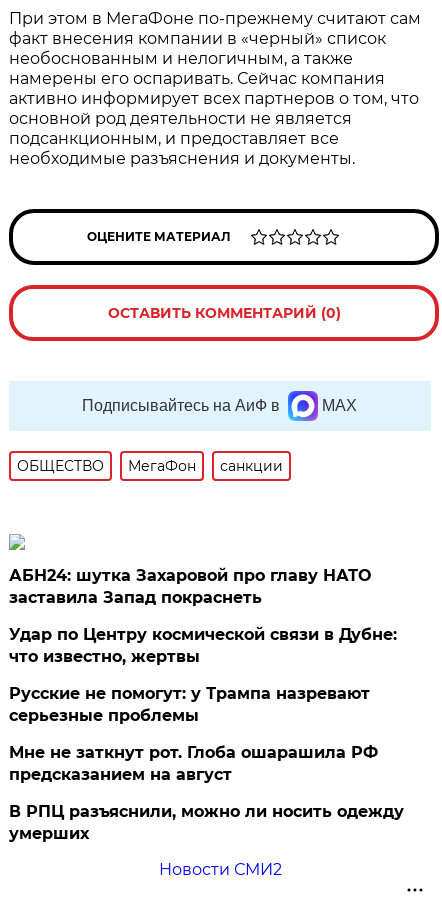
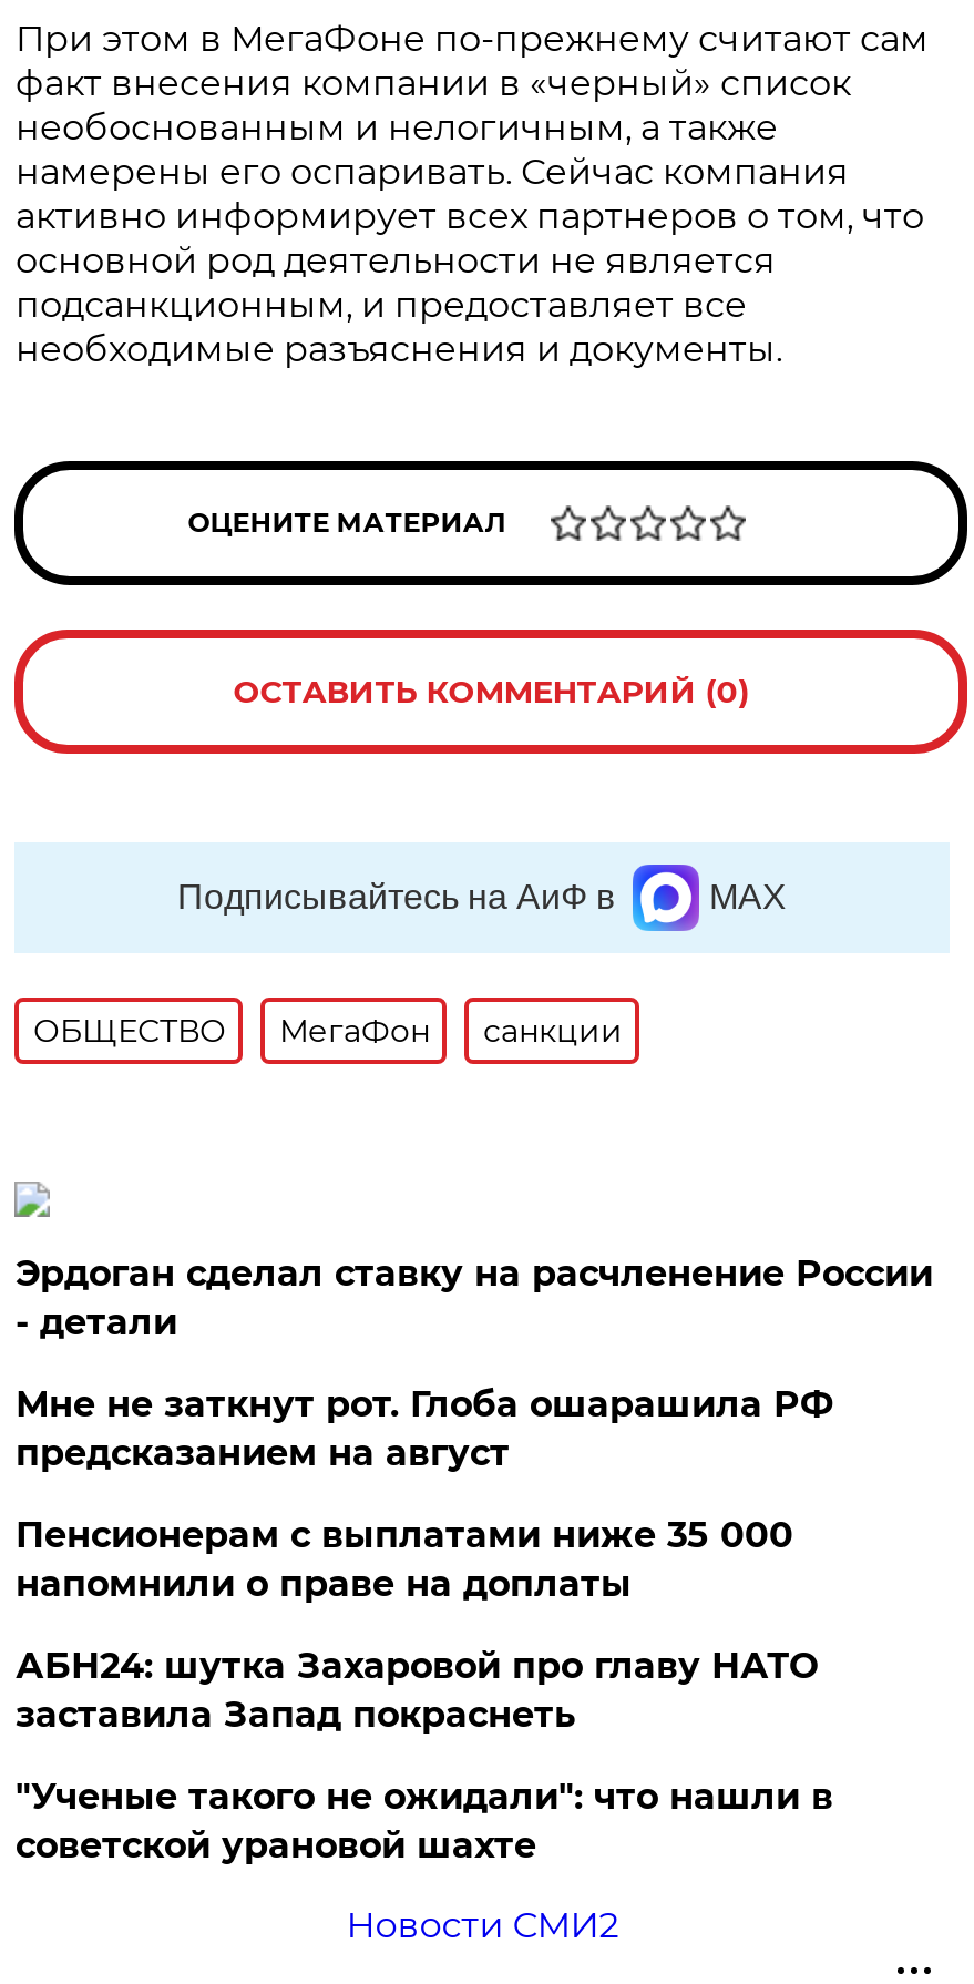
+ Эрдоган сделал ставку на расчленение России
+ - детали
+ Пенсионерам с выплатами ниже 35 000
+ напомнили о праве на доплаты

moved down: АБН24: шутка Захаровой про главу НАТО | заставила Запад покраснеть

- Удар по Центру космической связи в Дубне:
- что известно, жертвы
- Русские не помогут: у Трампа назревают
- серьезные проблемы
- В РПЦ разъяснили, можно ли носить одежду
- умерших
+ "Ученые такого не ожидали": что нашли в
+ советской урановой шахте

moved up: Мне не заткнут рот. Глоба ошарашила РФ | предсказанием на август
